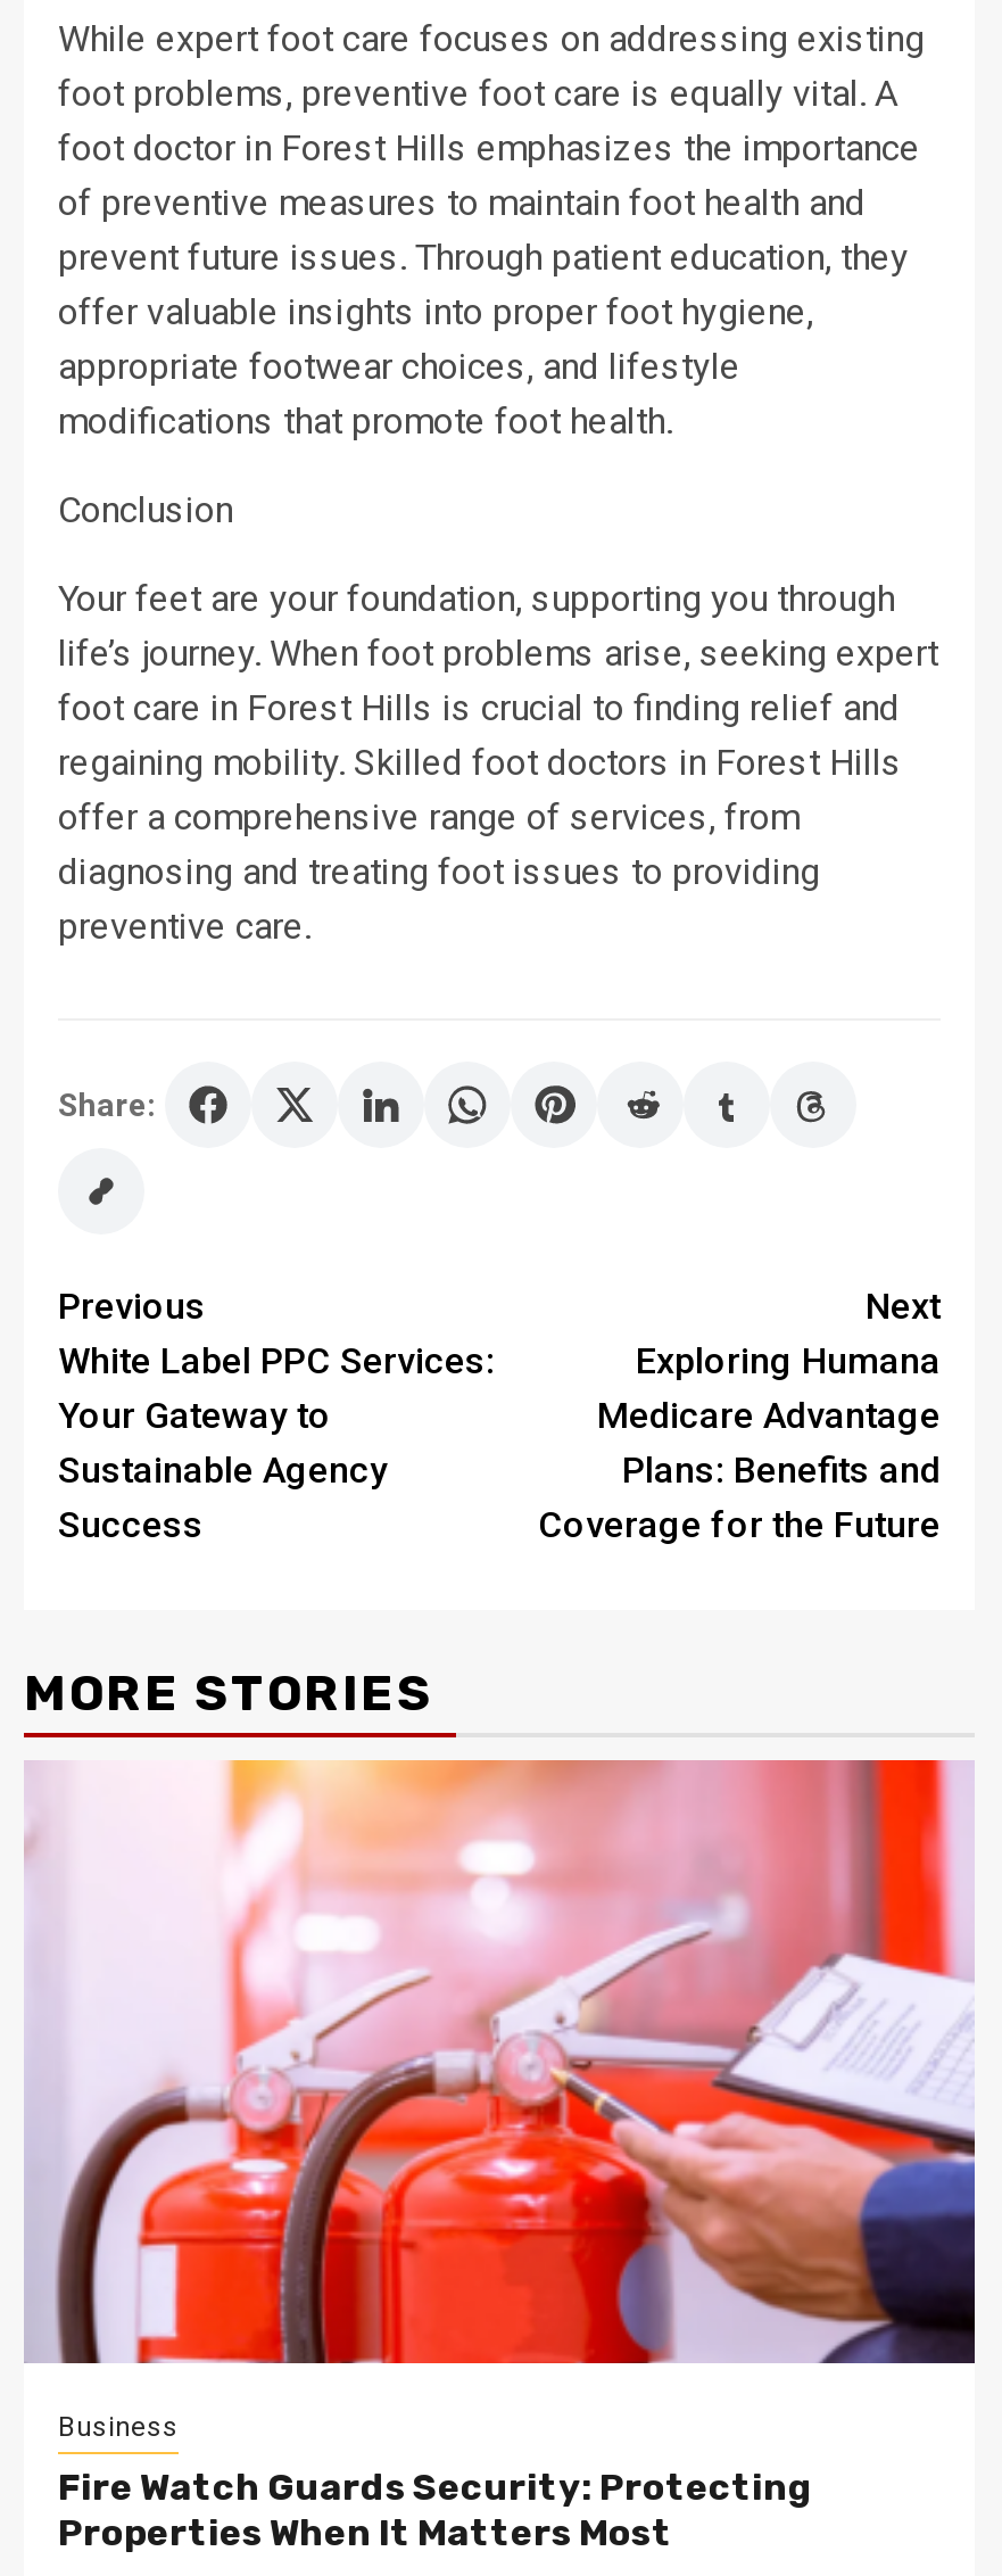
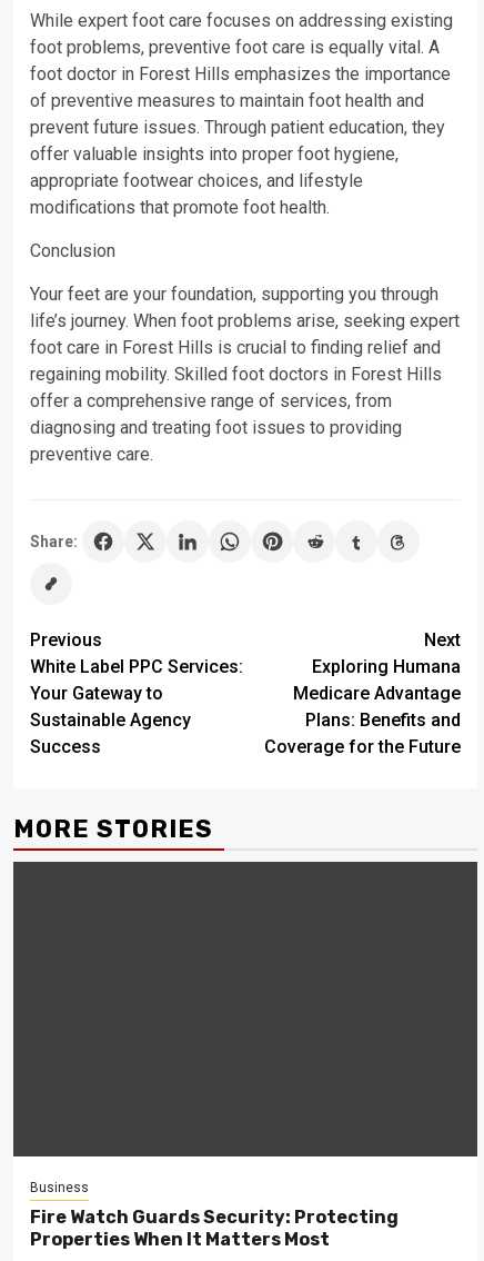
- [image]
